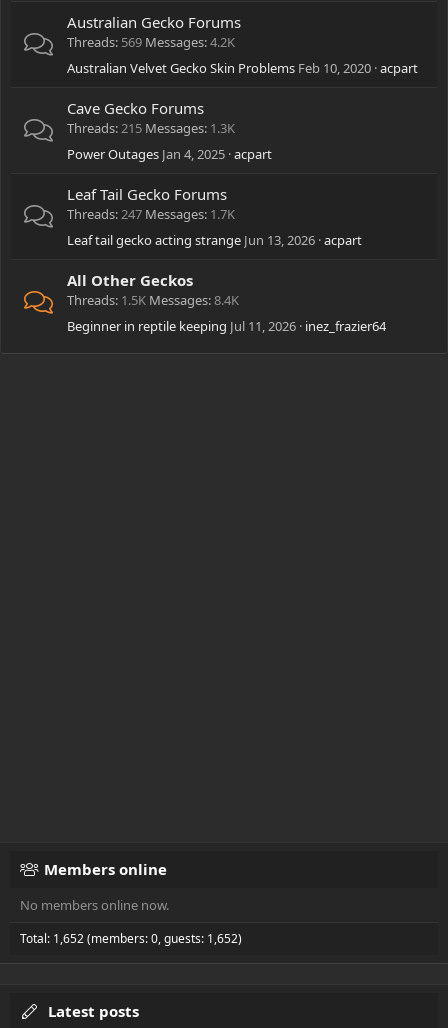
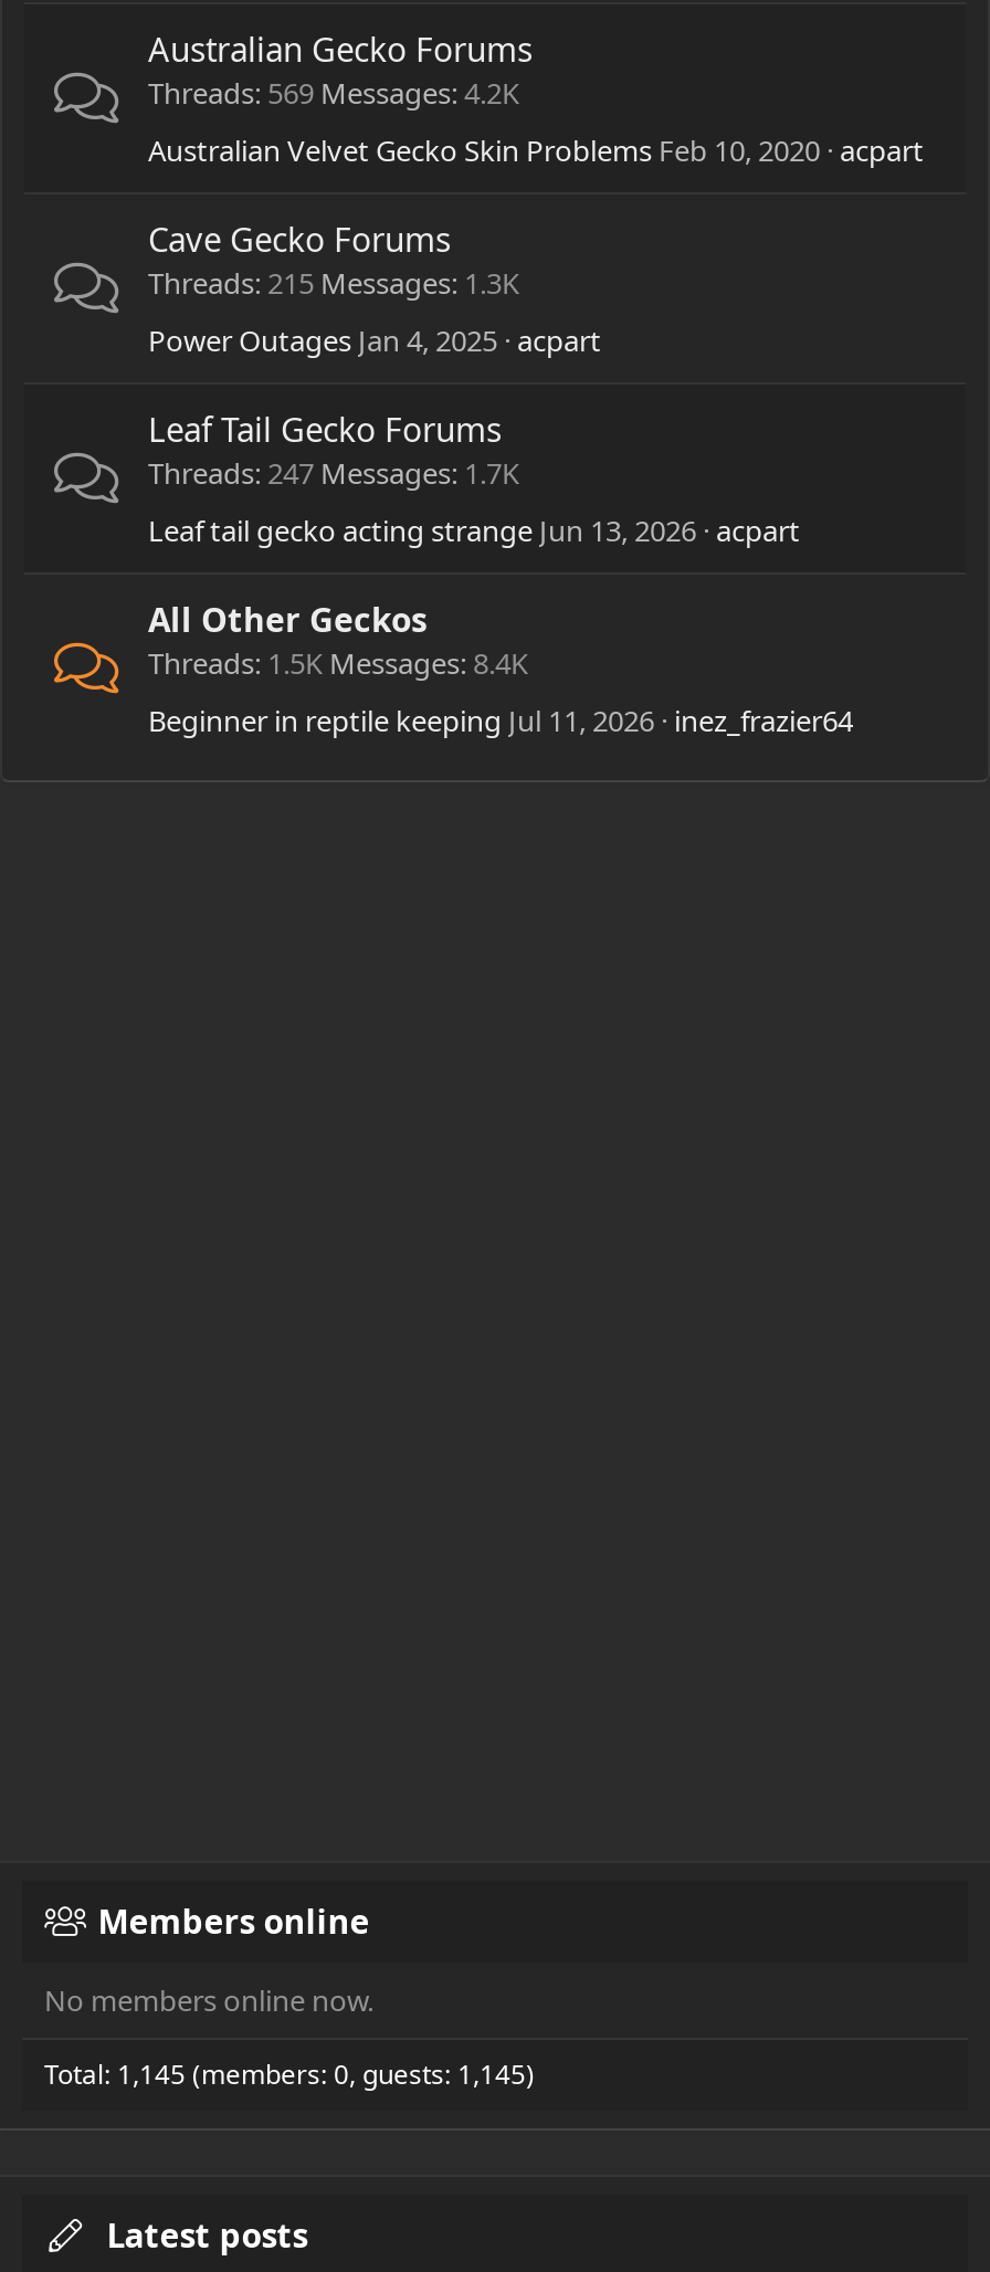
- Total: 1,652 (members: 0, guests: 1,652)
+ Total: 1,145 (members: 0, guests: 1,145)
